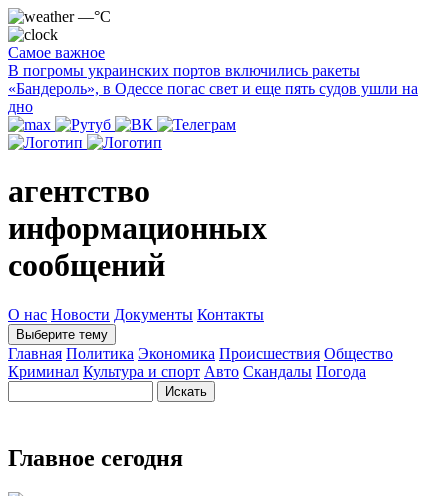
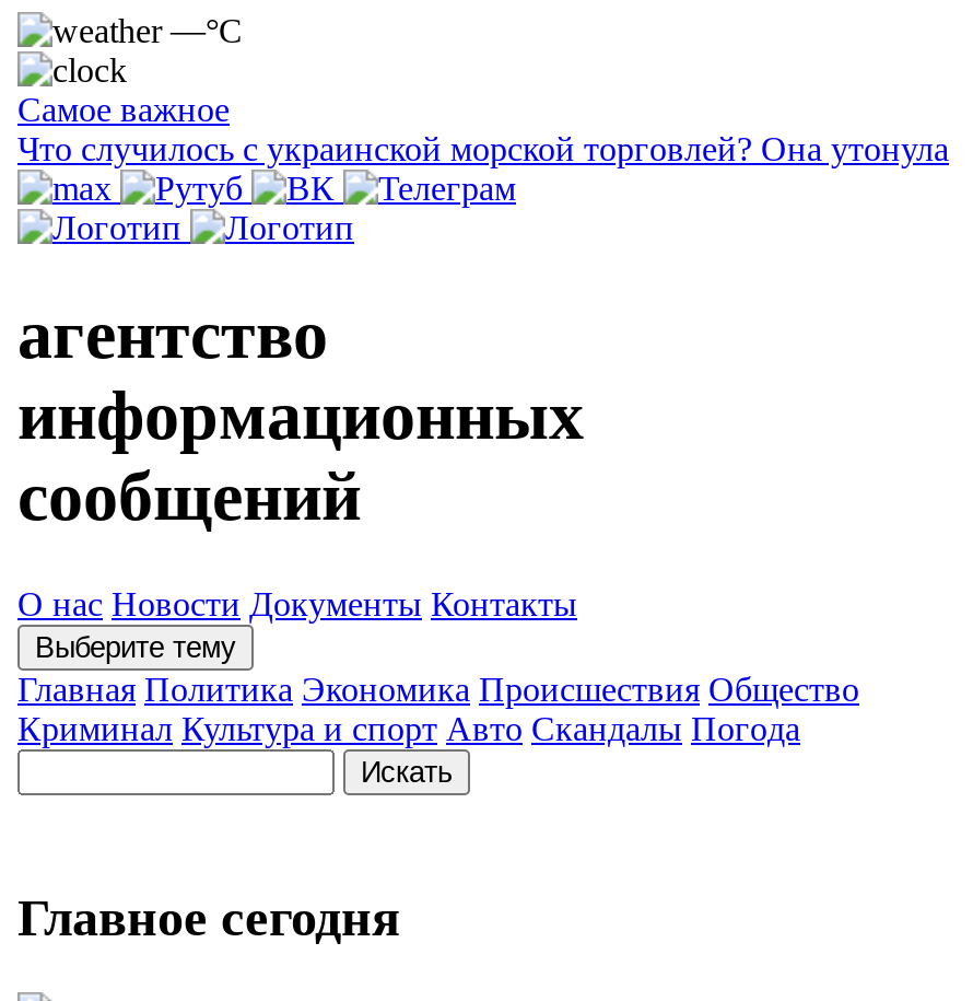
- В погромы украинских портов включились ракеты
- «Бандероль», в Одессе погас свет и еще пять судов ушли на
- дно
+ Что случилось с украинской морской торговлей? Она утонула
